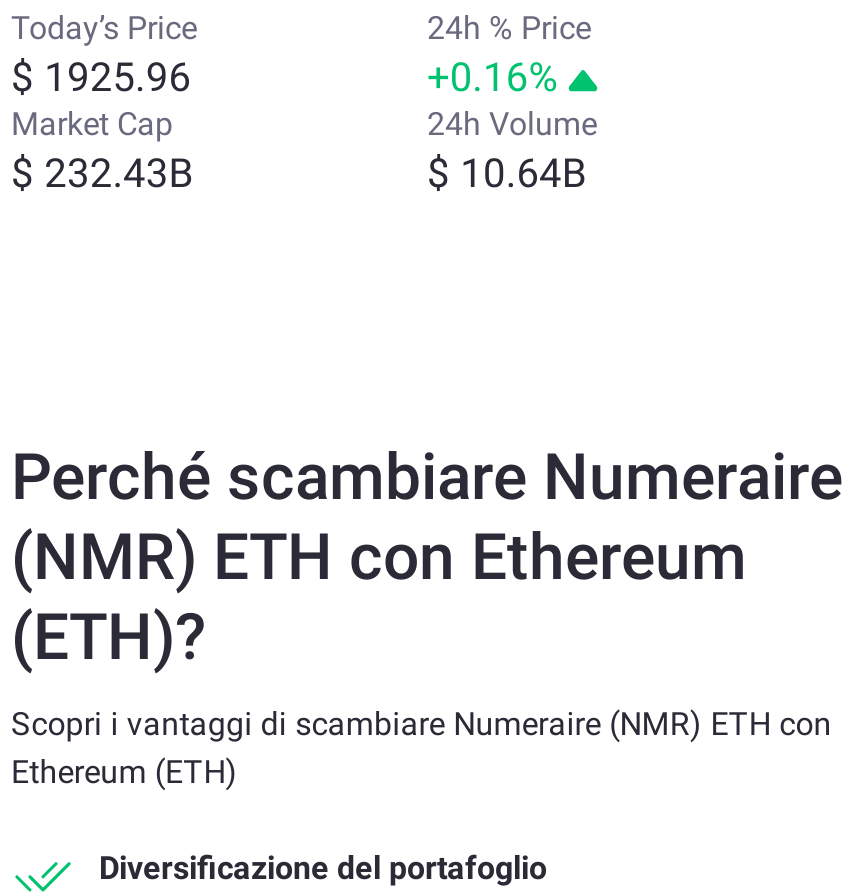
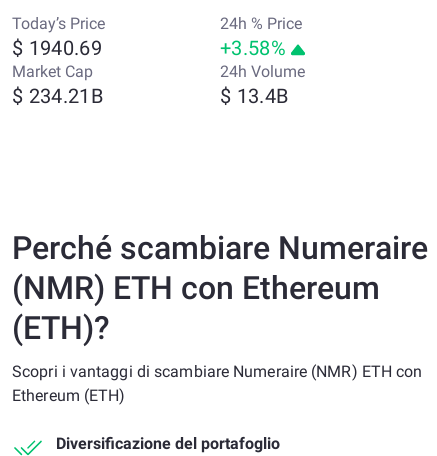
- $ 1925.96
+ $ 1940.69

- +0.16%
+ +3.58%

- $ 232.43B
+ $ 234.21B

- $ 10.64B
+ $ 13.4B
